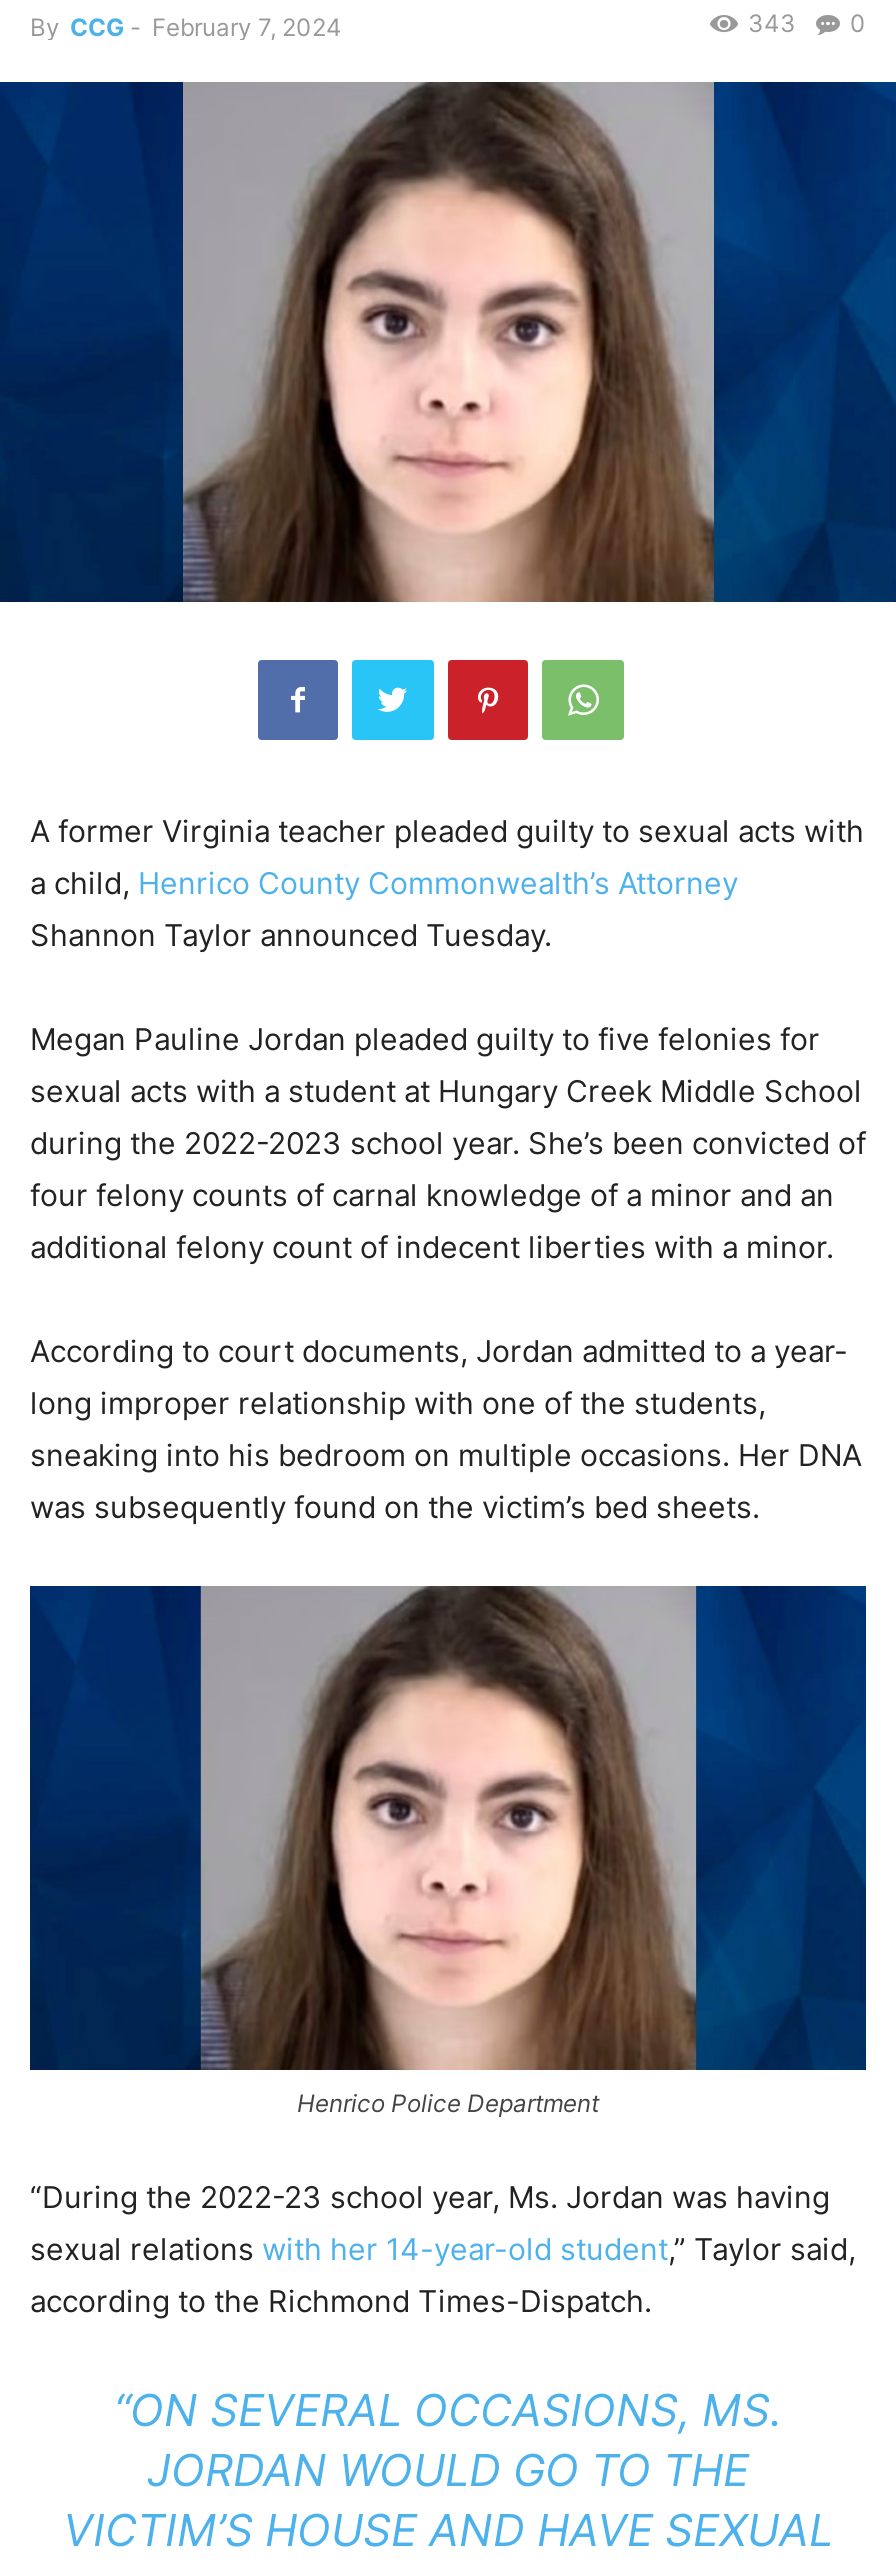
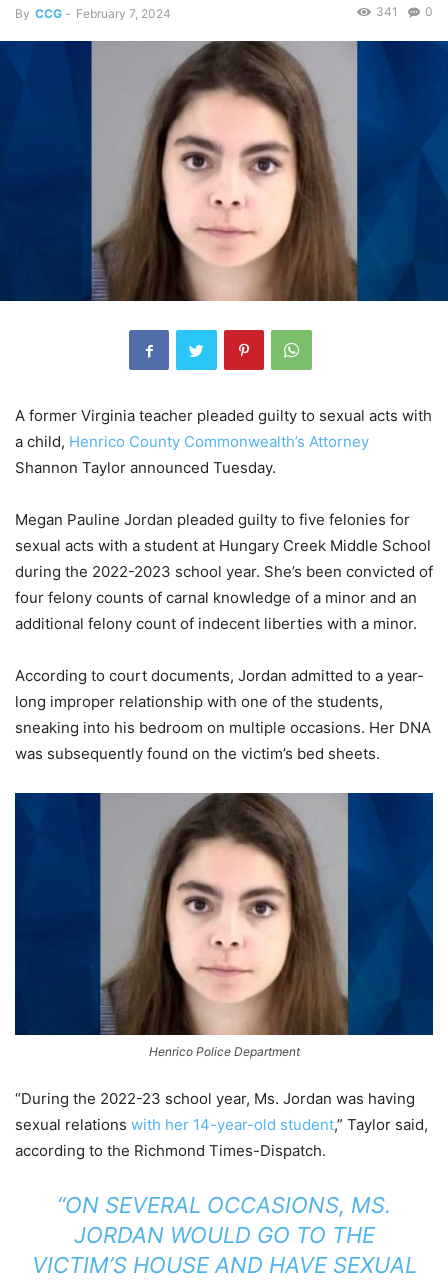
- 343 0
+ 341 0
